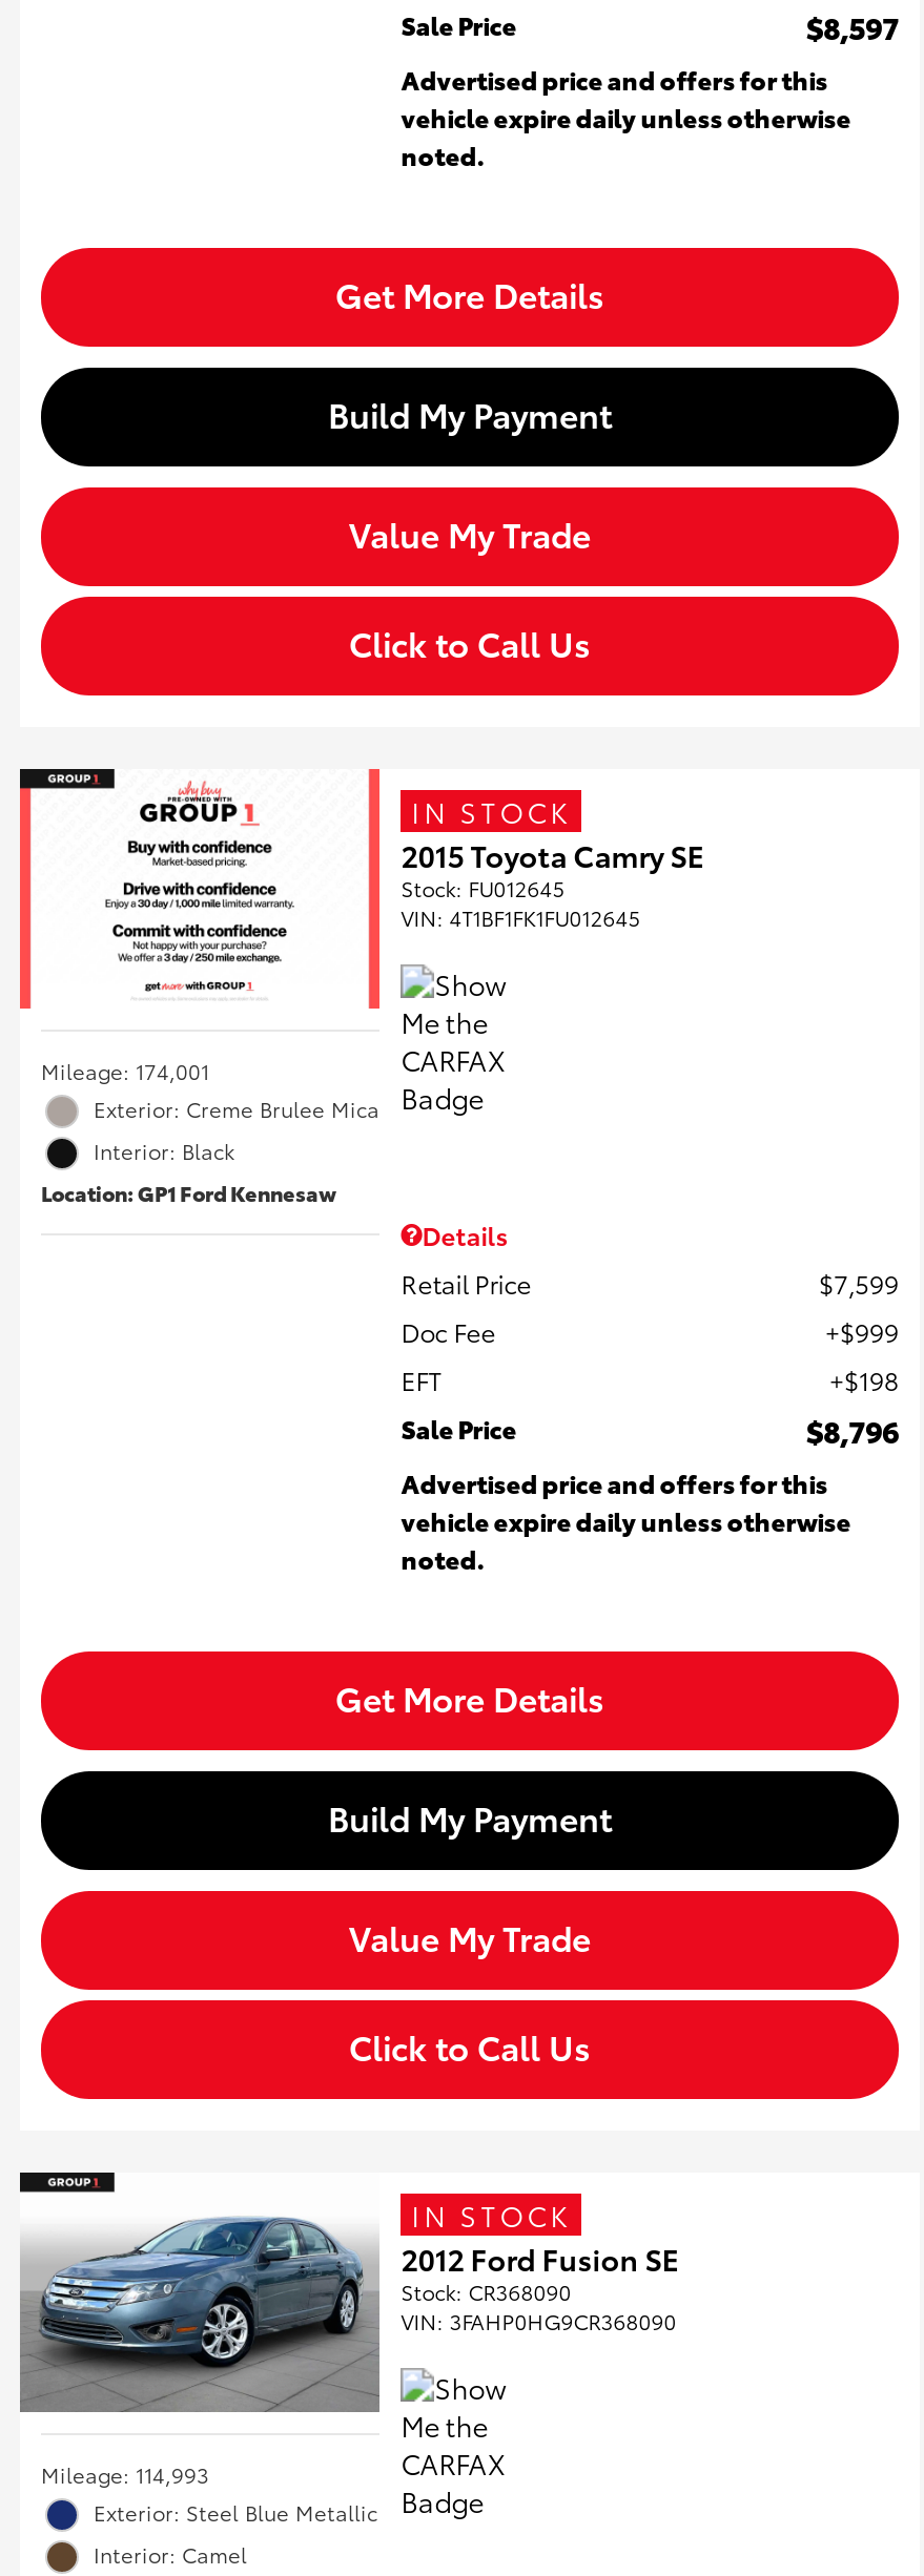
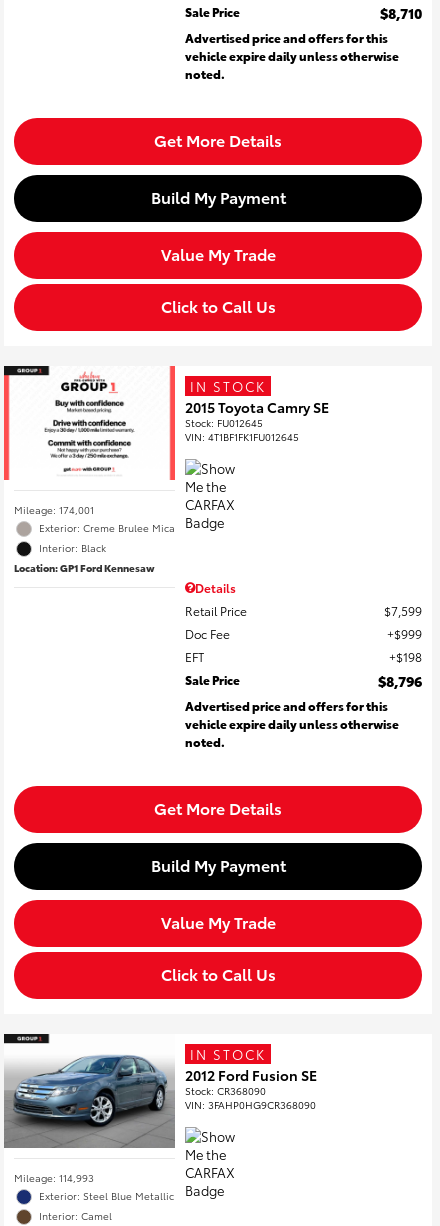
- $8,597
+ $8,710
